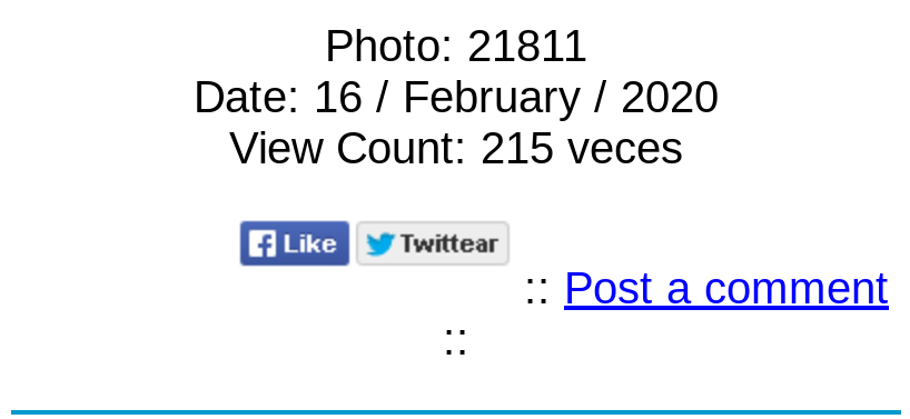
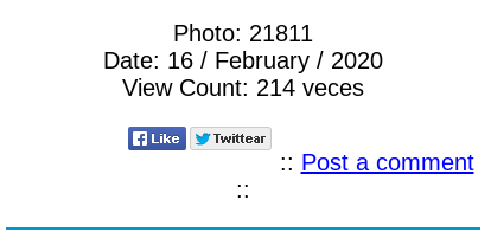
- View Count: 215 veces
+ View Count: 214 veces
